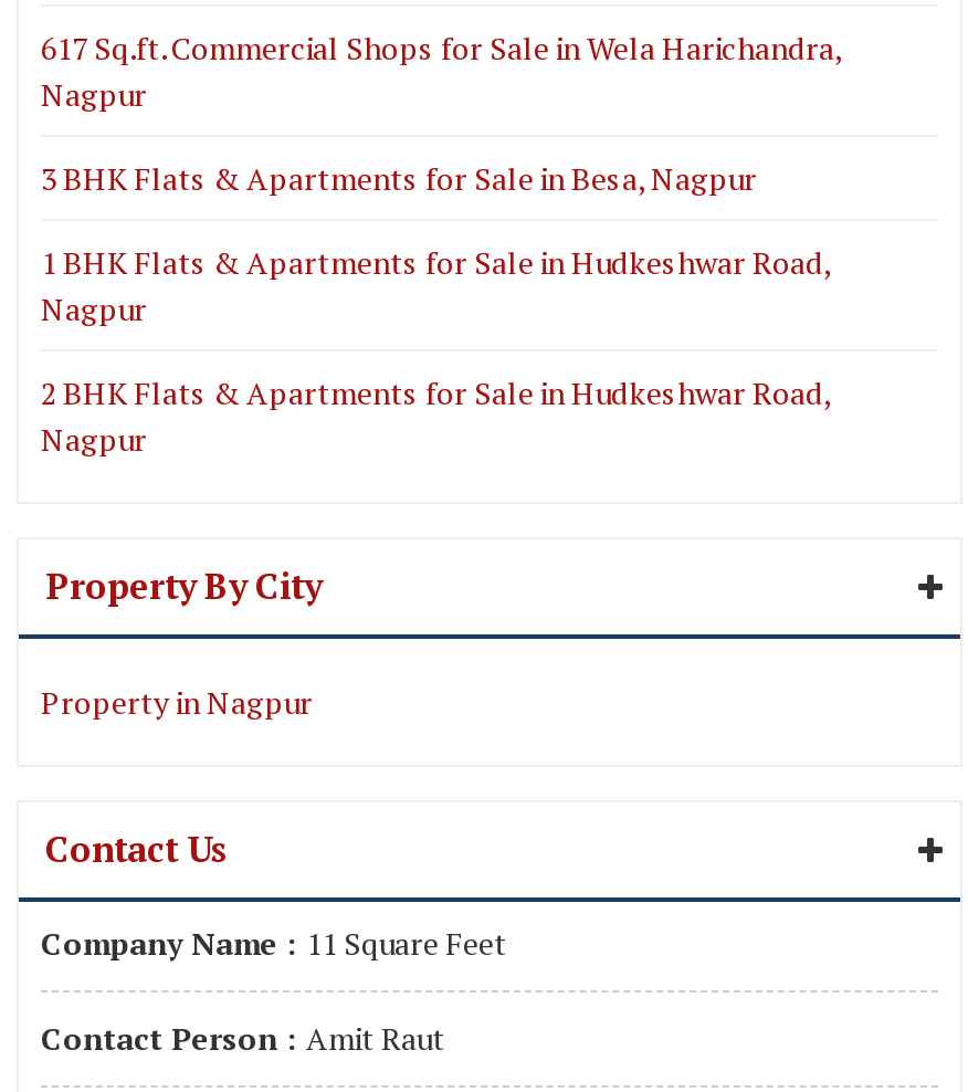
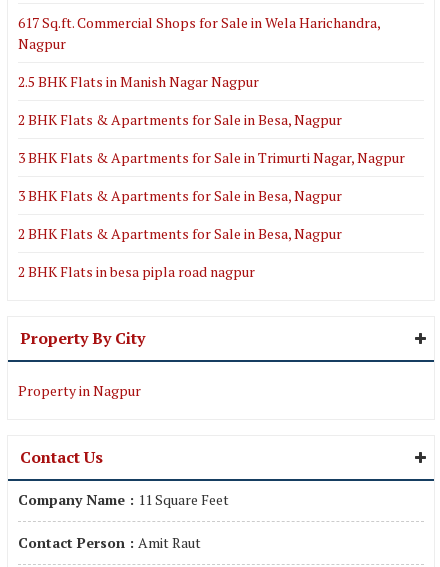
+ 2.5 BHK Flats in Manish Nagar Nagpur
+ 2 BHK Flats & Apartments for Sale in Besa, Nagpur
+ 3 BHK Flats & Apartments for Sale in Trimurti Nagar, Nagpur

moved down: 3 BHK Flats & Apartments for Sale in Besa, Nagpur

- 1 BHK Flats & Apartments for Sale in Hudkeshwar Road,
- Nagpur
+ 2 BHK Flats & Apartments for Sale in Besa, Nagpur

- 2 BHK Flats & Apartments for Sale in Hudkeshwar Road,
- Nagpur
+ 2 BHK Flats in besa pipla road nagpur
